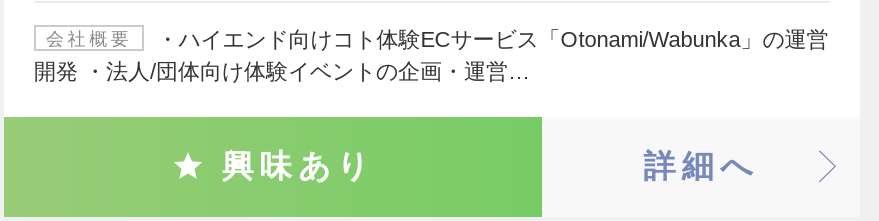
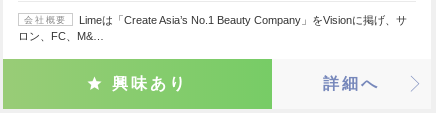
- ・ハイエンド向けコト体験ECサービス「Otonami/Wabunka」の運営
- 開発 ・法人/団体向け体験イベントの企画・運営…
+ Limeは「Create Asia’s No.1 Beauty Company」をVisionに掲げ、サ
+ ロン、FC、M&…
